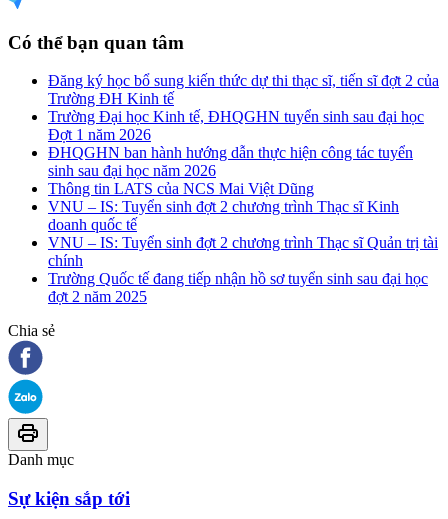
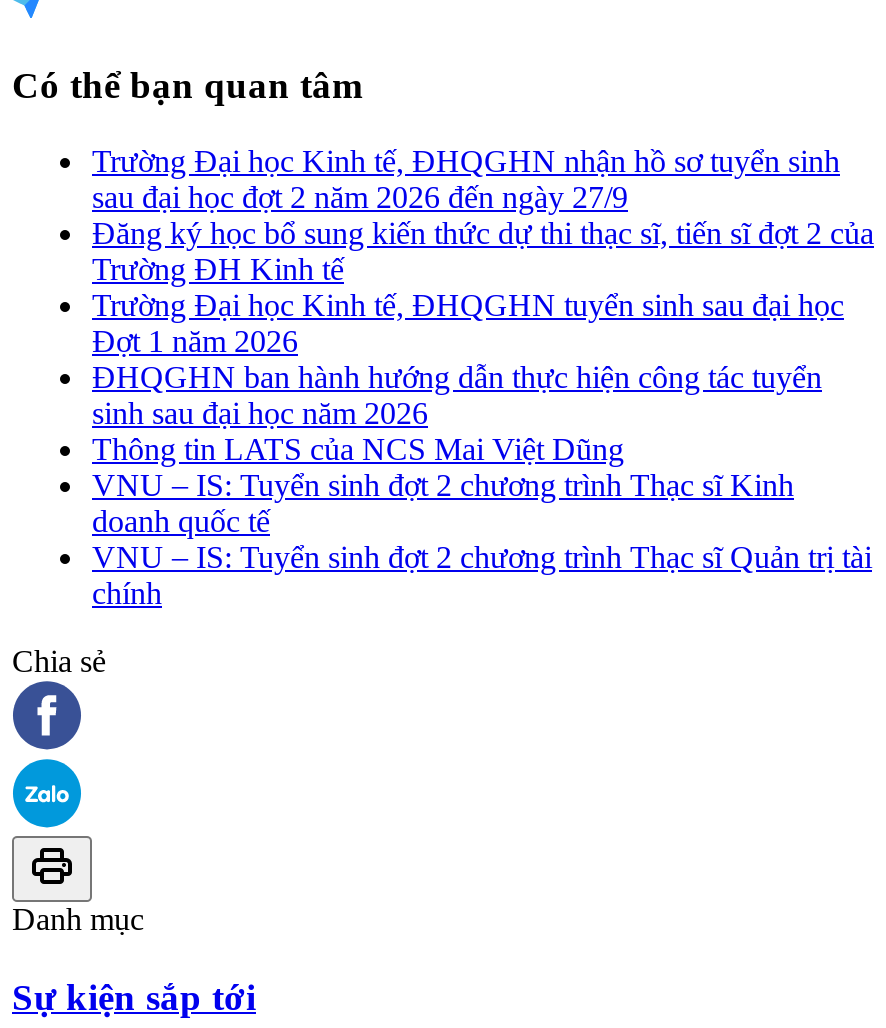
+ Trường Đại học Kinh tế, ĐHQGHN nhận hồ sơ tuyển sinh
+ sau đại học đợt 2 năm 2026 đến ngày 27/9

moved down: Đăng ký học bổ sung kiến thức dự thi thạc sĩ, tiến sĩ đợt 2 của | Trường ĐH Kinh tế | Trường Đại học Kinh tế, ĐHQGHN tuyển sinh sau đại học | ... | VNU – IS: Tuyển sinh đợt 2 chương trình Thạc sĩ Quản trị tài | chính

- Trường Quốc tế đang tiếp nhận hồ sơ tuyển sinh sau đại học
- đợt 2 năm 2025
